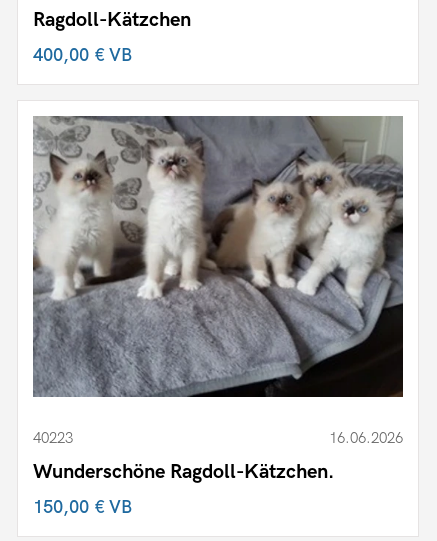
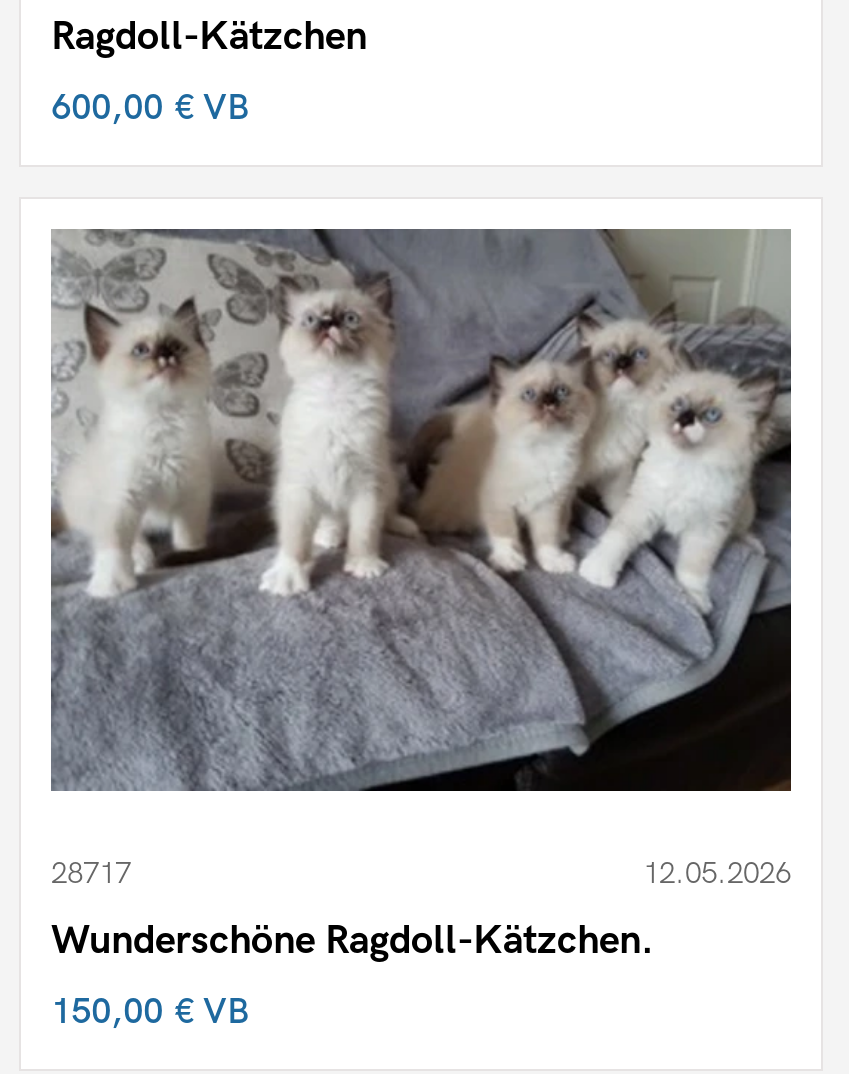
- 400,00 €VB
+ 600,00 €VB

- 40223
+ 28717

- 16.06.2026
+ 12.05.2026
